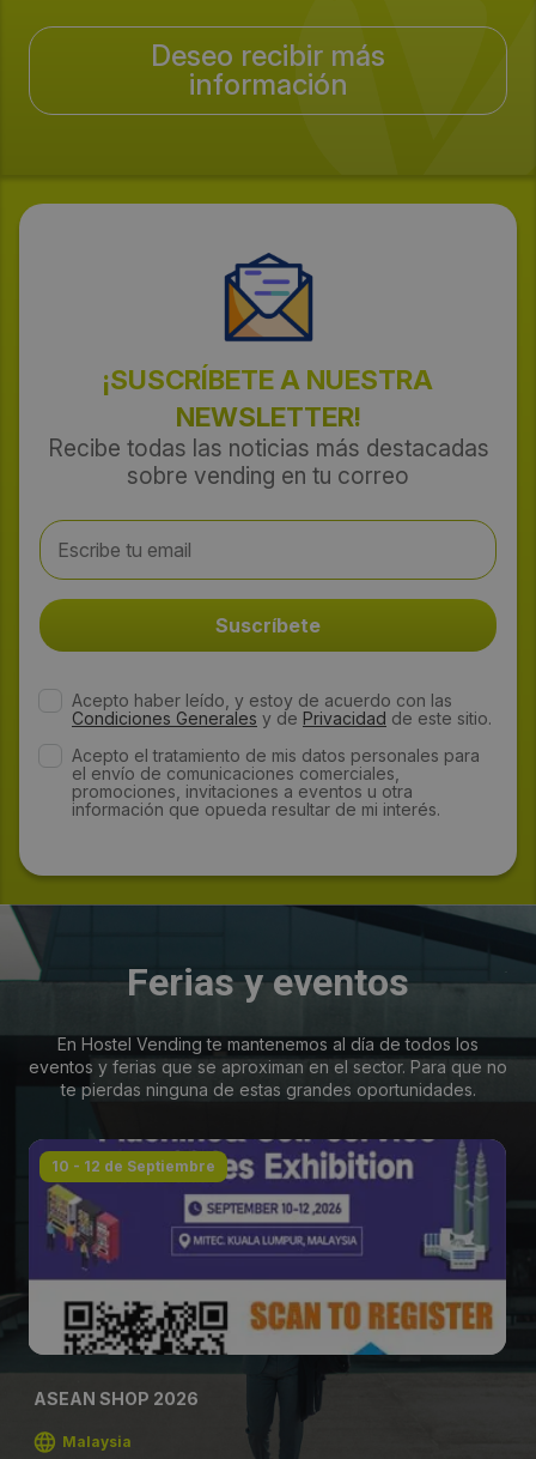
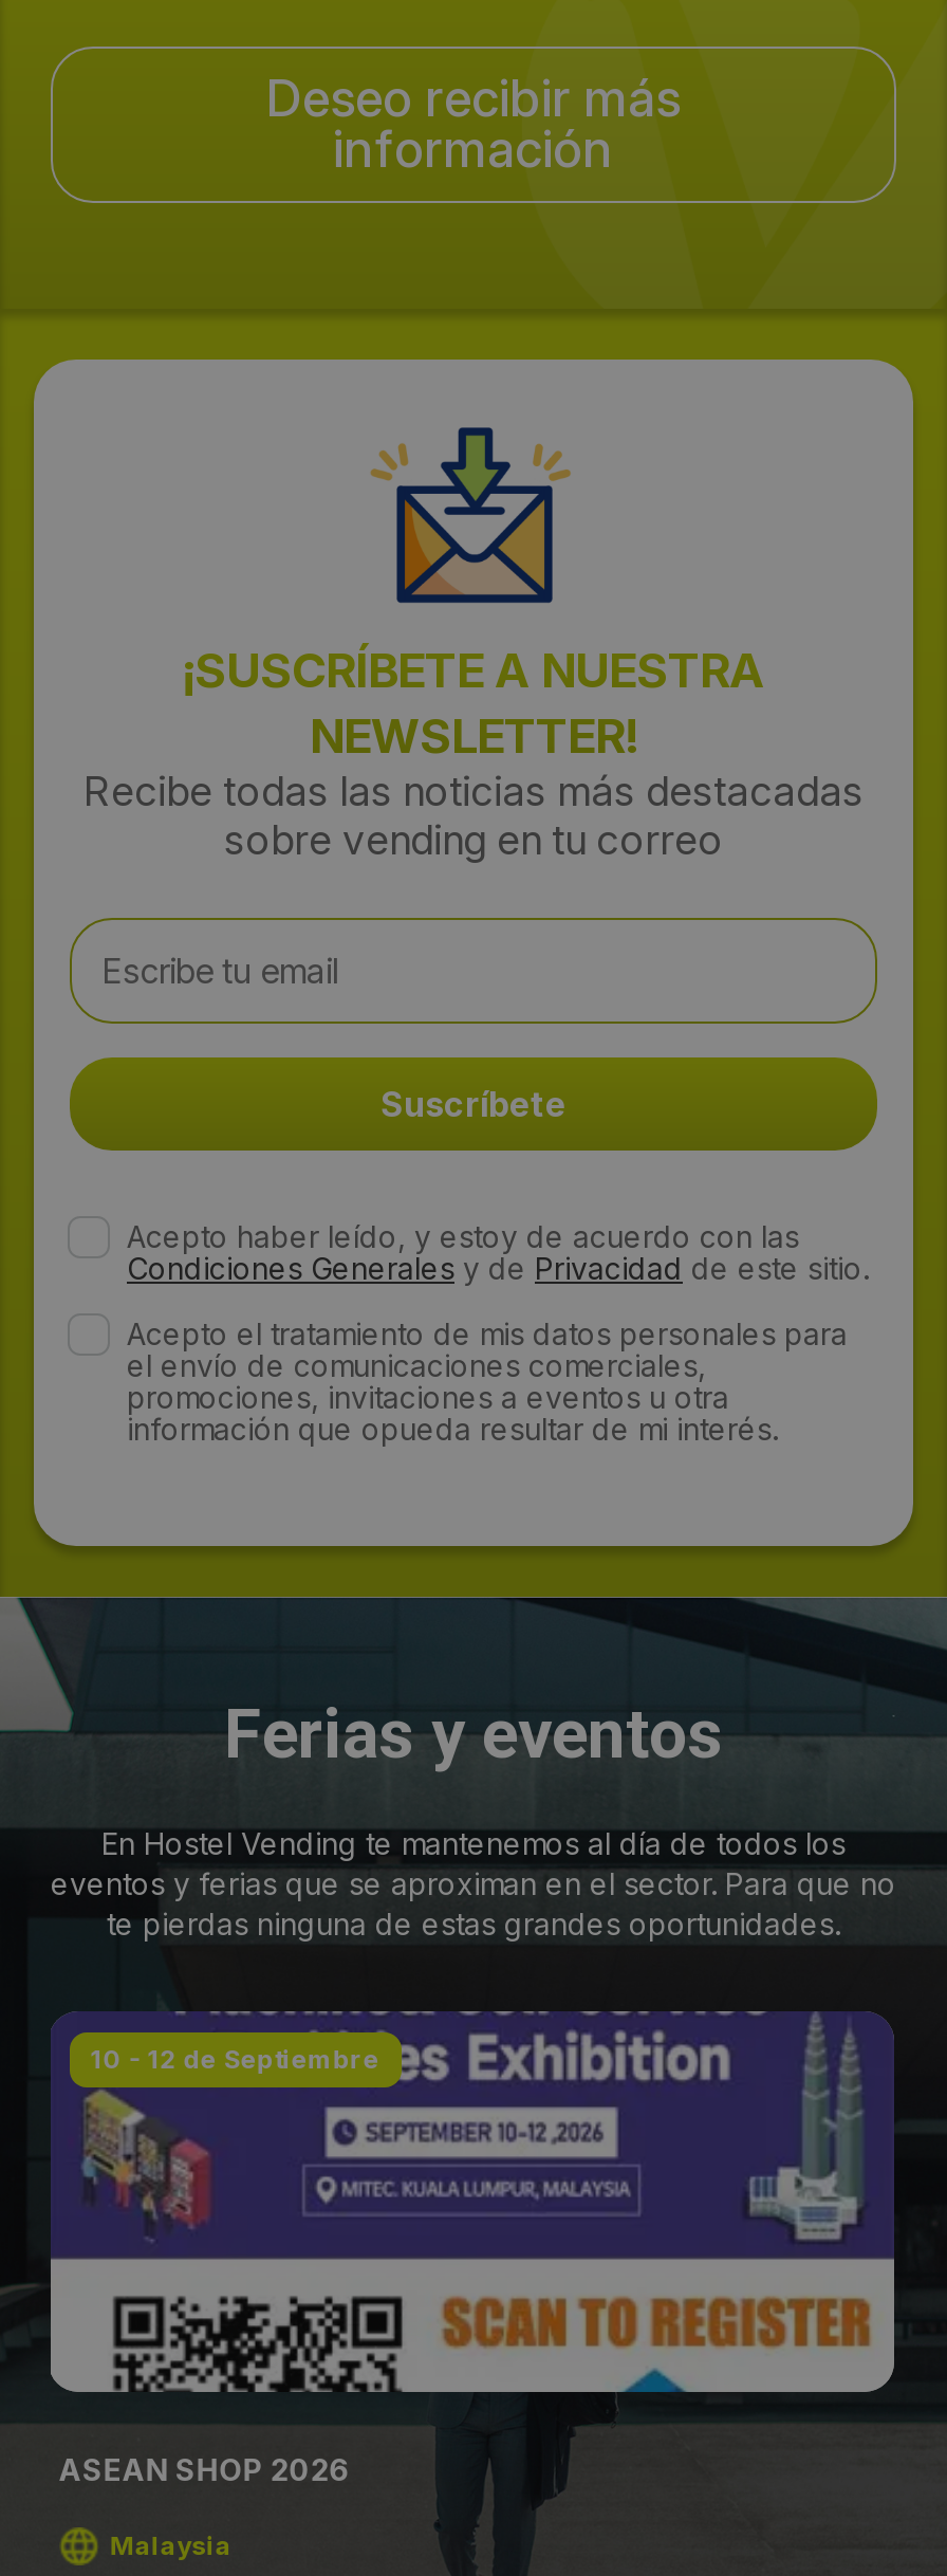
- [image]
+ [image]
